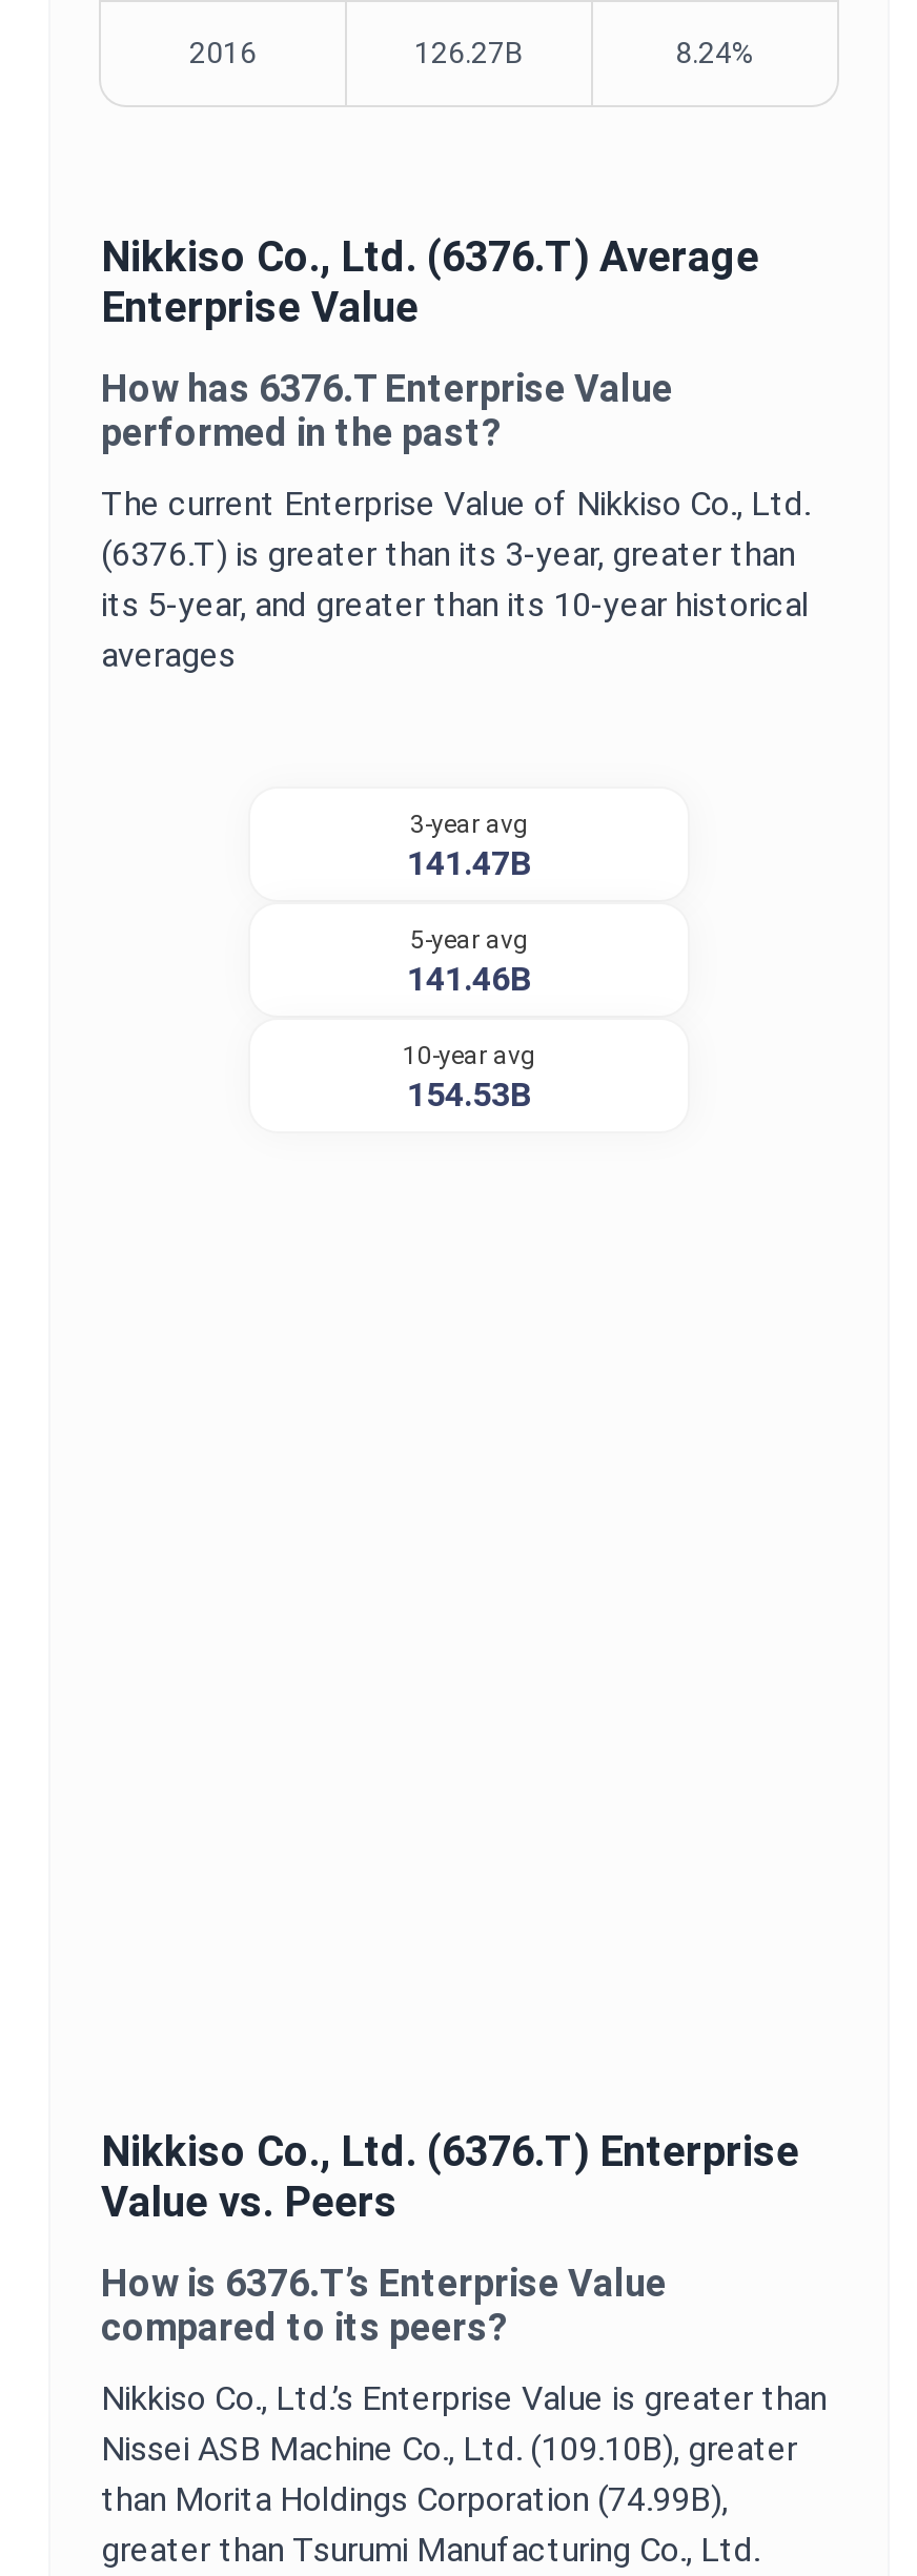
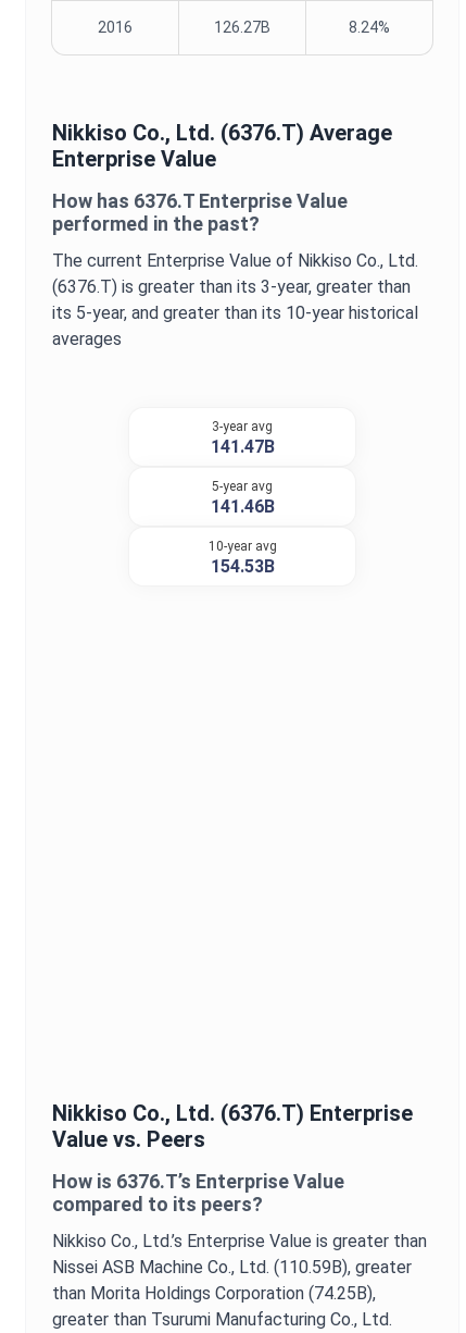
- Nissei ASB Machine Co., Ltd. (109.10B), greater
+ Nissei ASB Machine Co., Ltd. (110.59B), greater

- than Morita Holdings Corporation (74.99B),
+ than Morita Holdings Corporation (74.25B),
